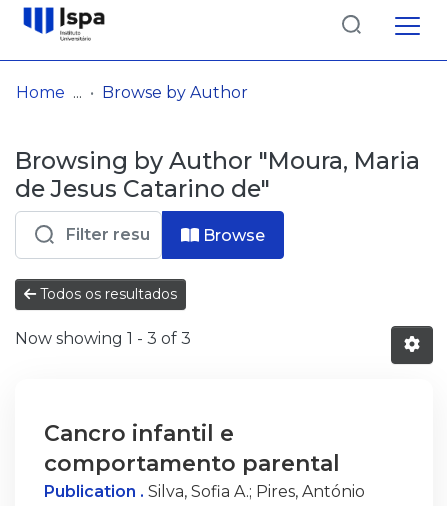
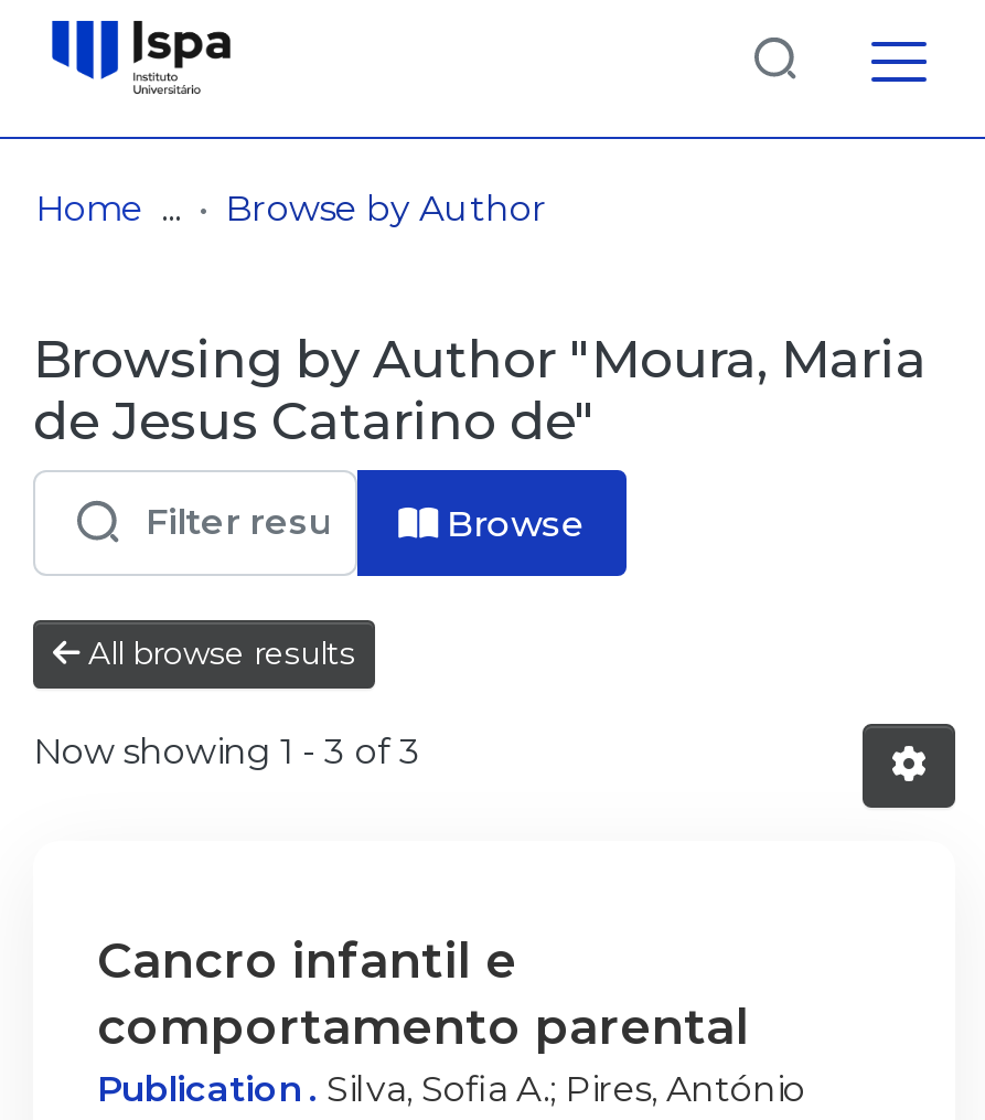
- Todos os resultados
+ All browse results
